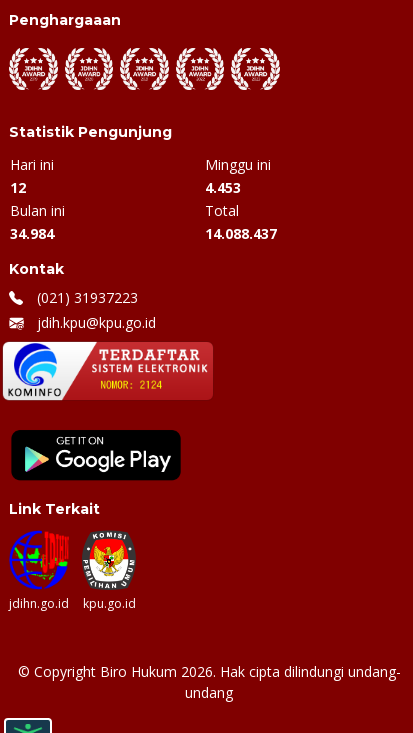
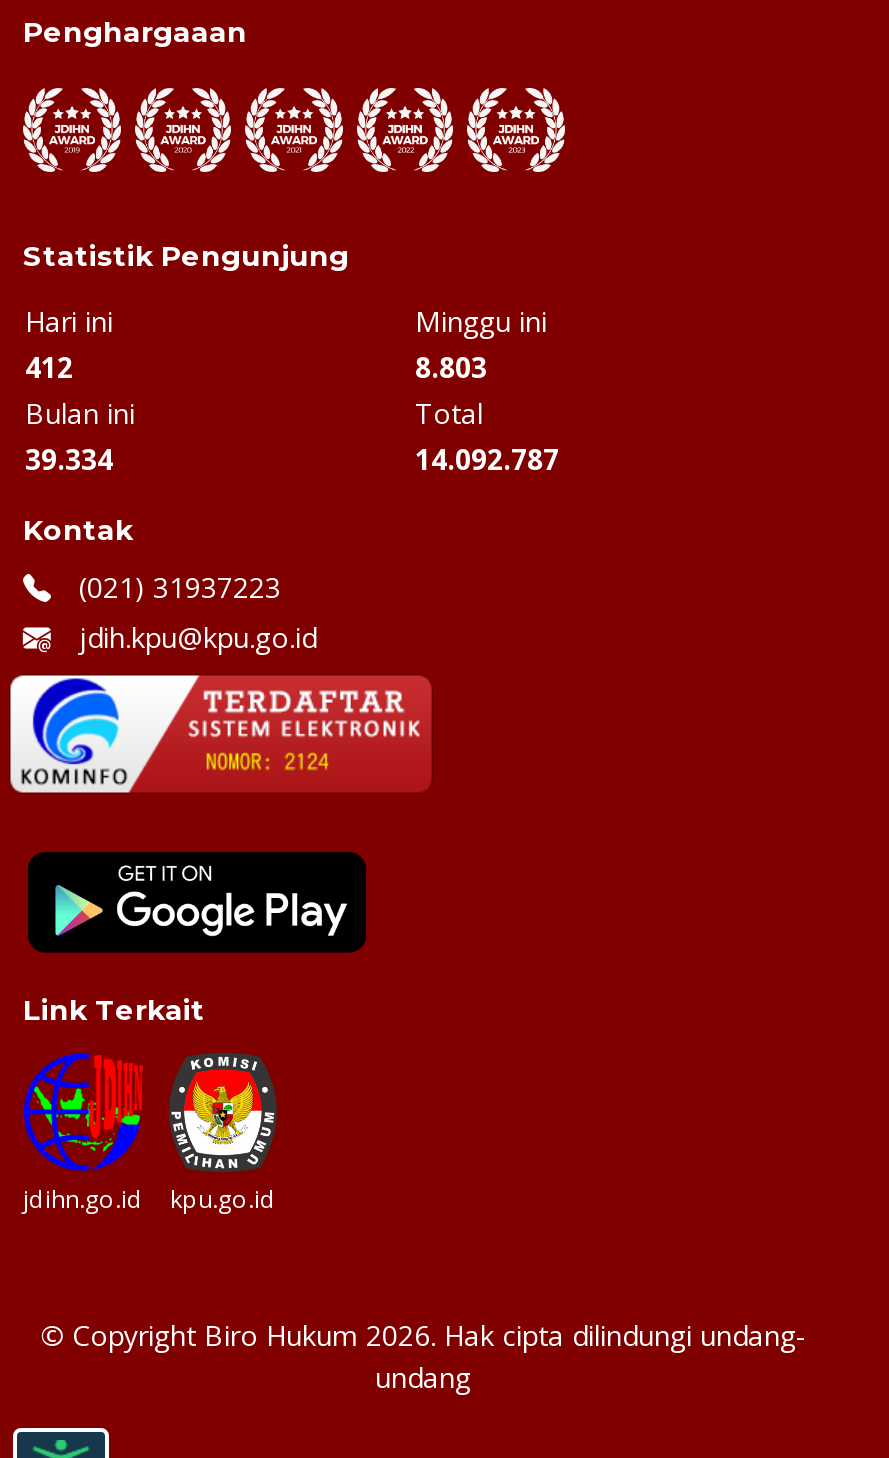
- 12
+ 412

- 4.453
+ 8.803

- 34.984
+ 39.334

- 14.088.437
+ 14.092.787
